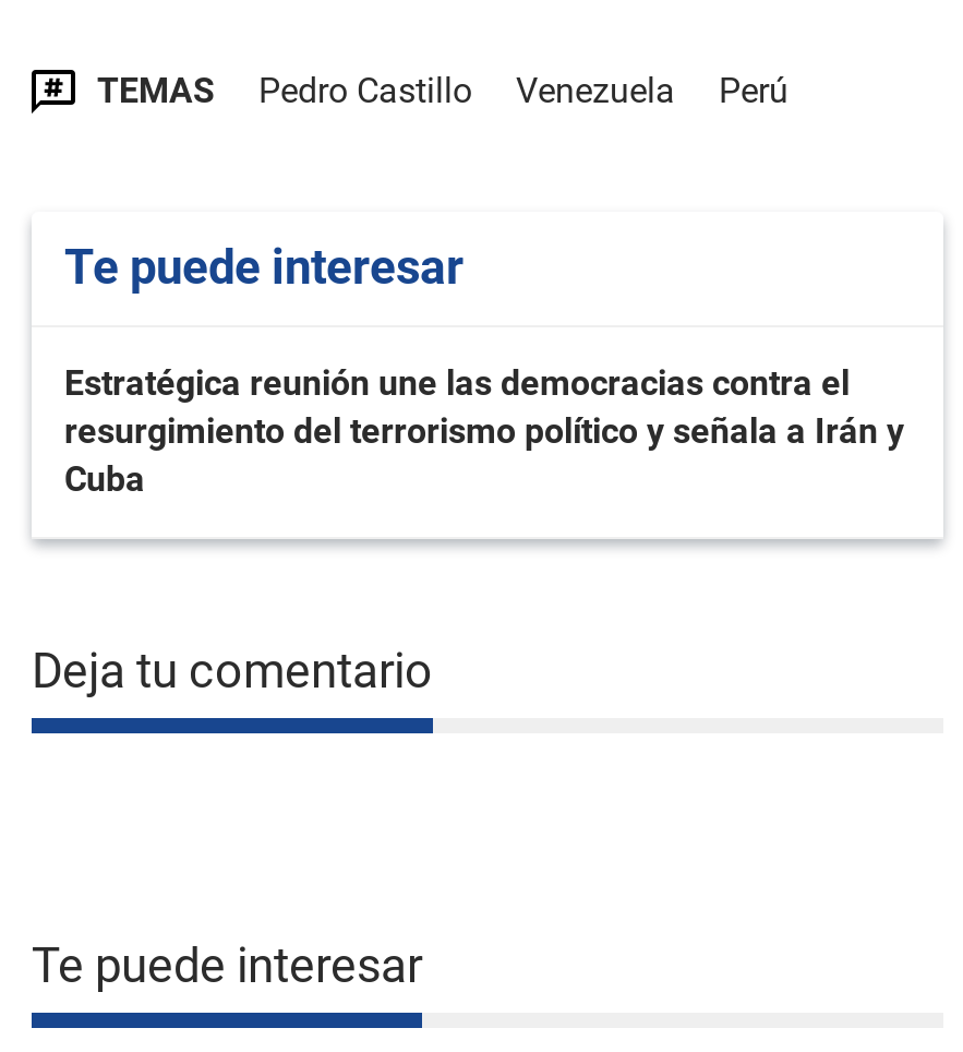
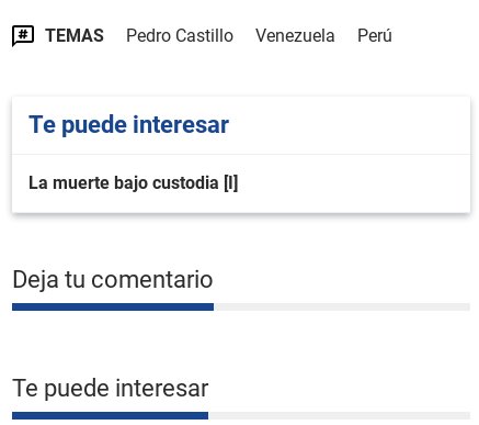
- Estratégica reunión une las democracias contra el
- resurgimiento del terrorismo político y señala a Irán y
- Cuba
+ La muerte bajo custodia [I]
